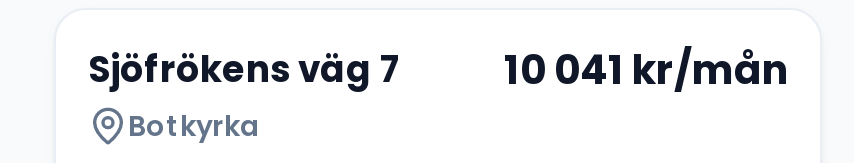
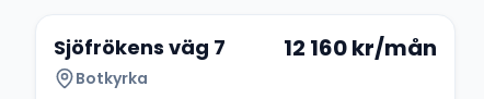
- 10 041 kr/mån
+ 12 160 kr/mån
